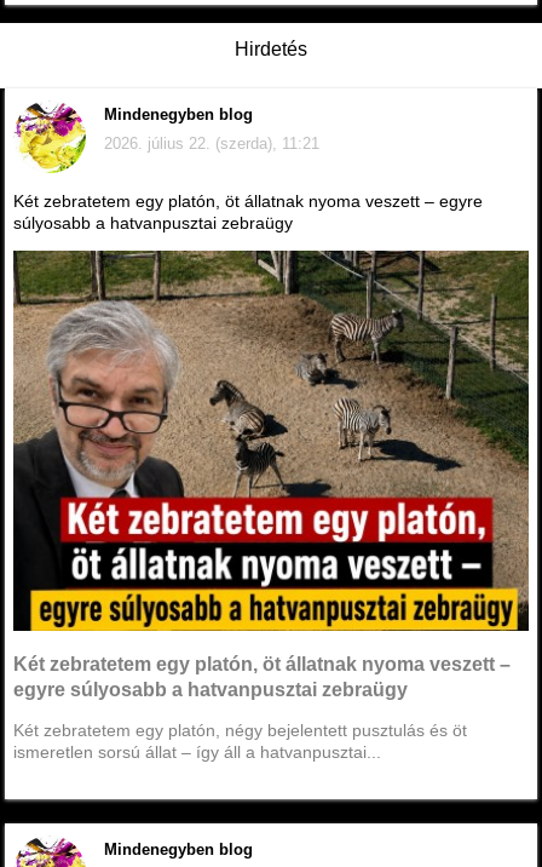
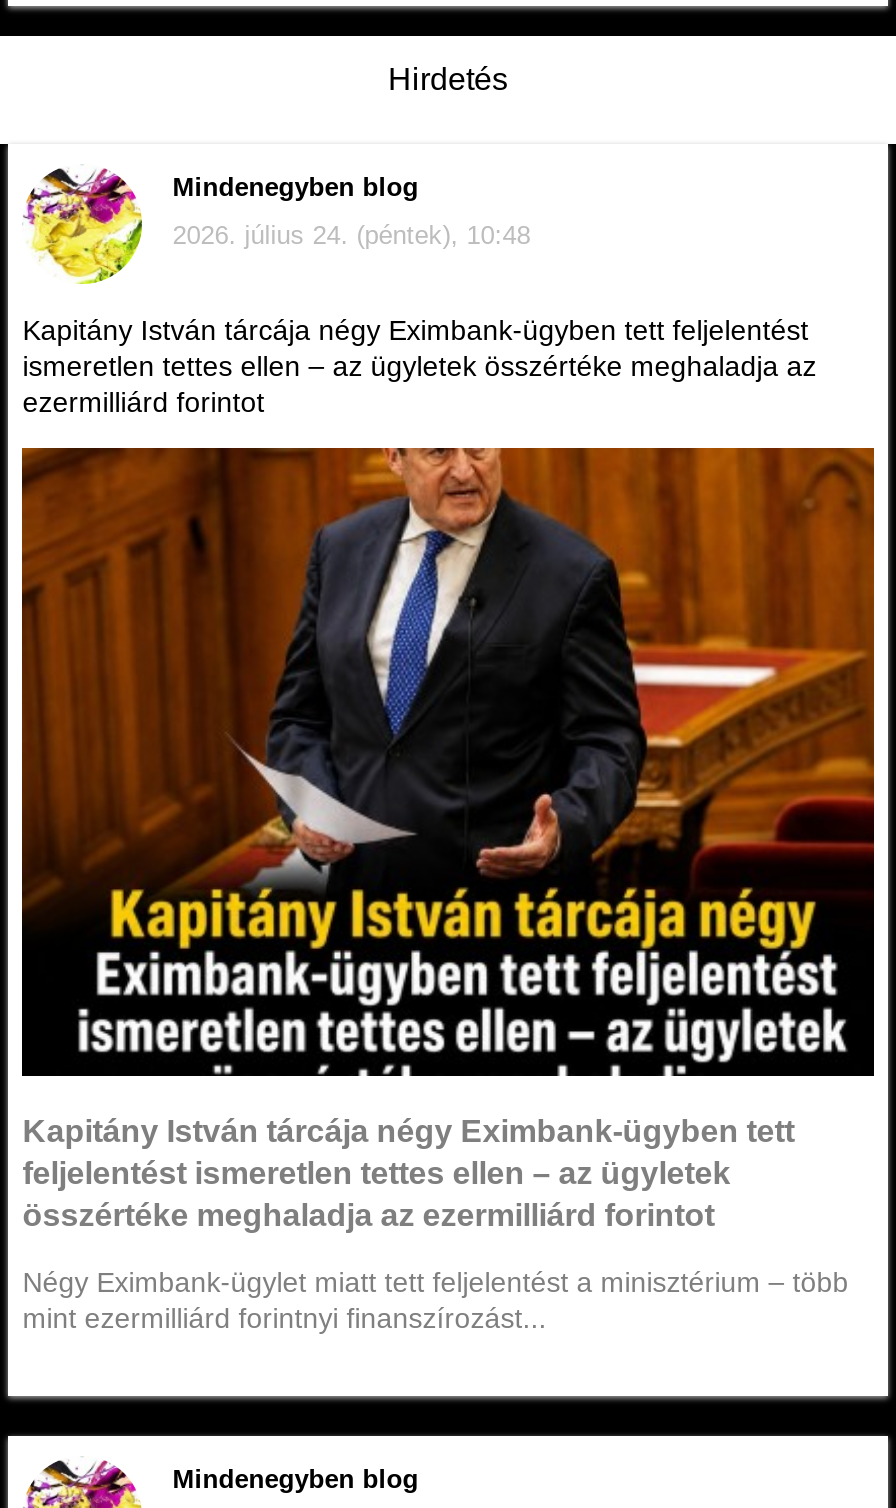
- 2026. július 22. (szerda), 11:21
+ 2026. július 24. (péntek), 10:48

- Két zebratetem egy platón, öt állatnak nyoma veszett – egyre
- súlyosabb a hatvanpusztai zebraügy
+ Kapitány István tárcája négy Eximbank-ügyben tett feljelentést
+ ismeretlen tettes ellen – az ügyletek összértéke meghaladja az
+ ezermilliárd forintot

- [image]
- Két zebratetem egy platón, öt állatnak nyoma veszett –
- egyre súlyosabb a hatvanpusztai zebraügy
+ [image]
+ Kapitány István tárcája négy Eximbank-ügyben tett
+ feljelentést ismeretlen tettes ellen – az ügyletek
+ összértéke meghaladja az ezermilliárd forintot

- Két zebratetem egy platón, négy bejelentett pusztulás és öt
- ismeretlen sorsú állat – így áll a hatvanpusztai...
+ Négy Eximbank-ügylet miatt tett feljelentést a minisztérium – több
+ mint ezermilliárd forintnyi finanszírozást...
